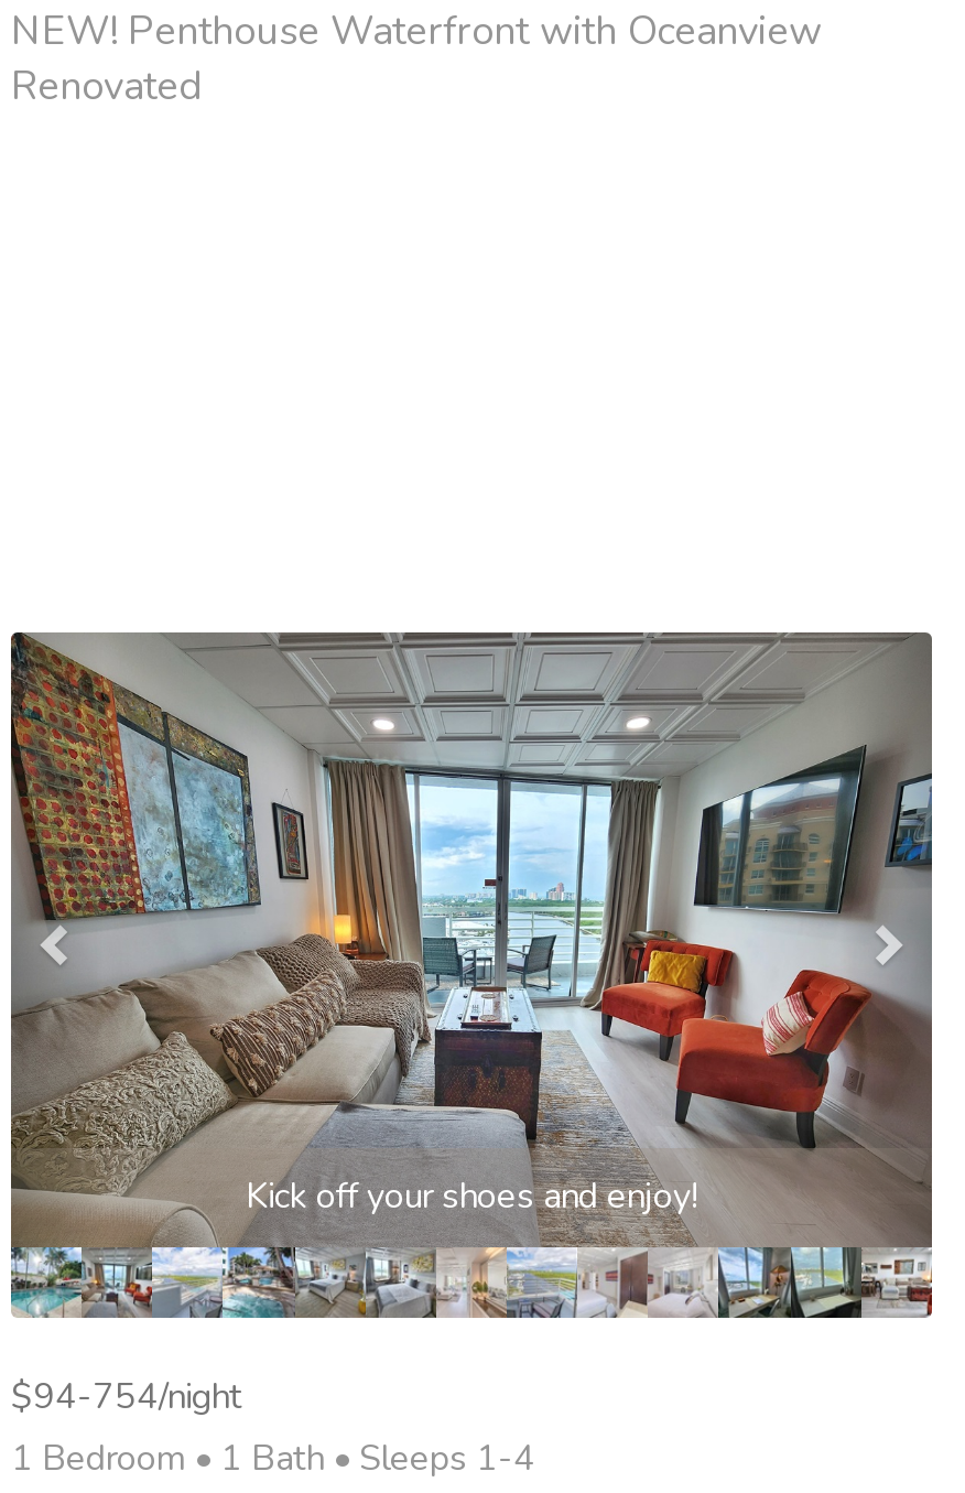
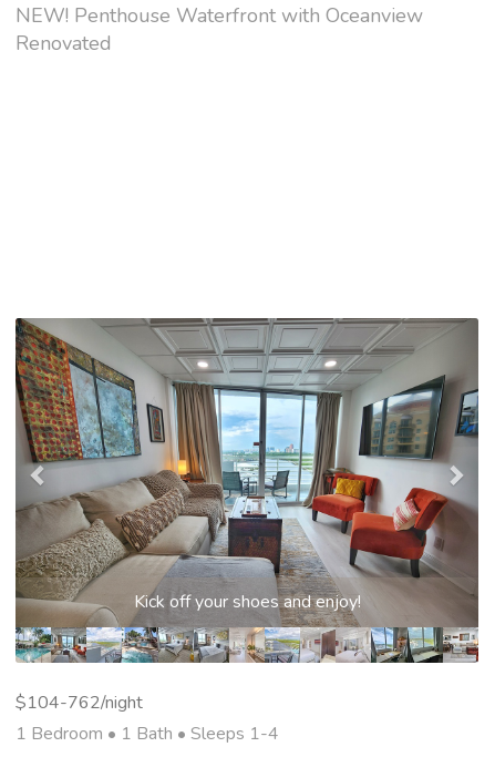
- $94-754/night
+ $104-762/night
